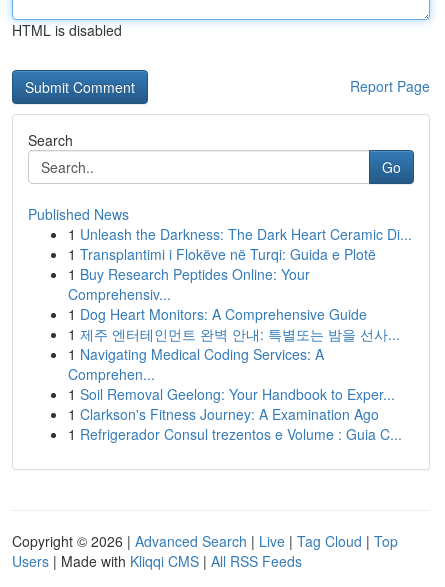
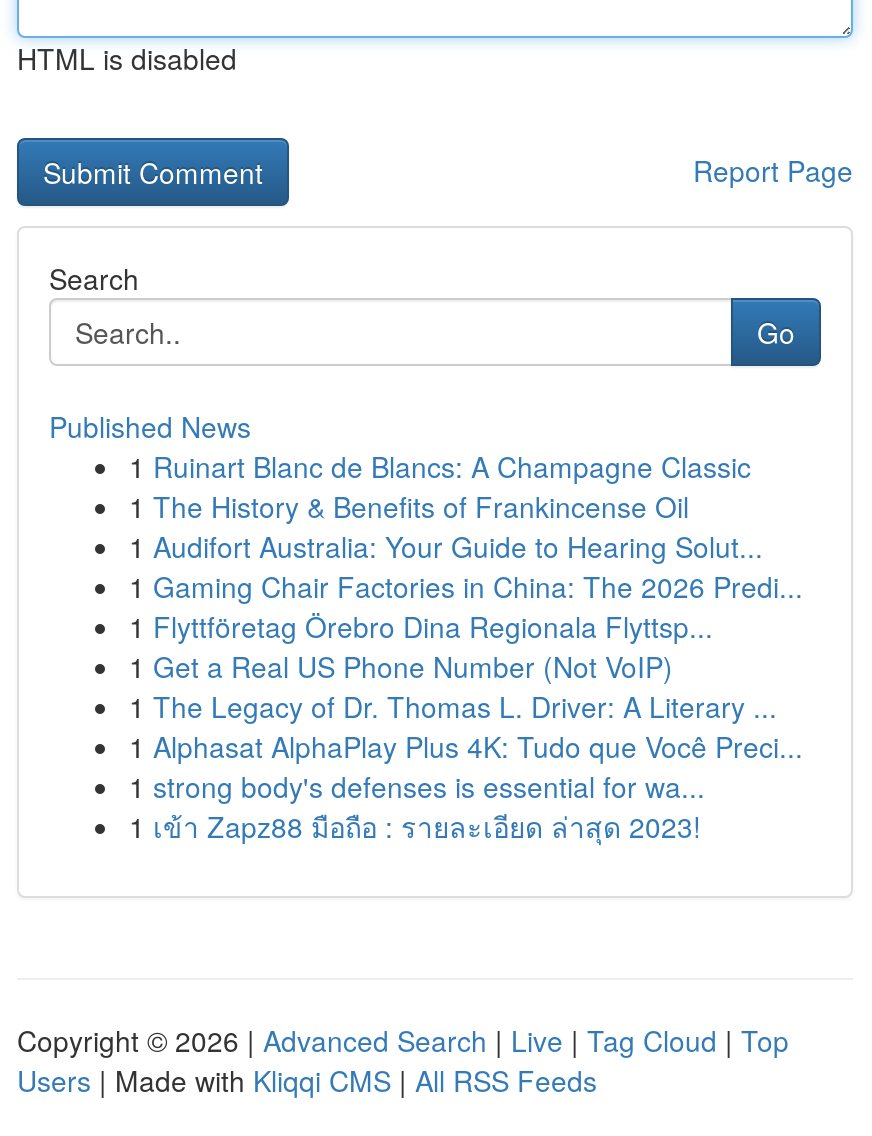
- 1 Unleash the Darkness: The Dark Heart Ceramic Di...
- 1 Transplantimi i Flokëve në Turqi: Guida e Plotë
- 1 Buy Research Peptides Online: Your
- Comprehensiv...
- 1 Dog Heart Monitors: A Comprehensive Guide
- 1 제주 엔터테인먼트 완벽 안내: 특별또는 밤을 선사...
- 1 Navigating Medical Coding Services: A
- Comprehen...
- 1 Soil Removal Geelong: Your Handbook to Exper...
- 1 Clarkson's Fitness Journey: A Examination Ago
- 1 Refrigerador Consul trezentos e Volume : Guia C...
+ 1 Ruinart Blanc de Blancs: A Champagne Classic
+ 1 The History & Benefits of Frankincense Oil
+ 1 Audifort Australia: Your Guide to Hearing Solut...
+ 1 Gaming Chair Factories in China: The 2026 Predi...
+ 1 Flyttföretag Örebro Dina Regionala Flyttsp...
+ 1 Get a Real US Phone Number (Not VoIP)
+ 1 The Legacy of Dr. Thomas L. Driver: A Literary ...
+ 1 Alphasat AlphaPlay Plus 4K: Tudo que Você Preci...
+ 1 strong body's defenses is essential for wa...
+ 1 เข้า Zapz88 มือถือ : รายละเอียด ล่าสุด 2023!
